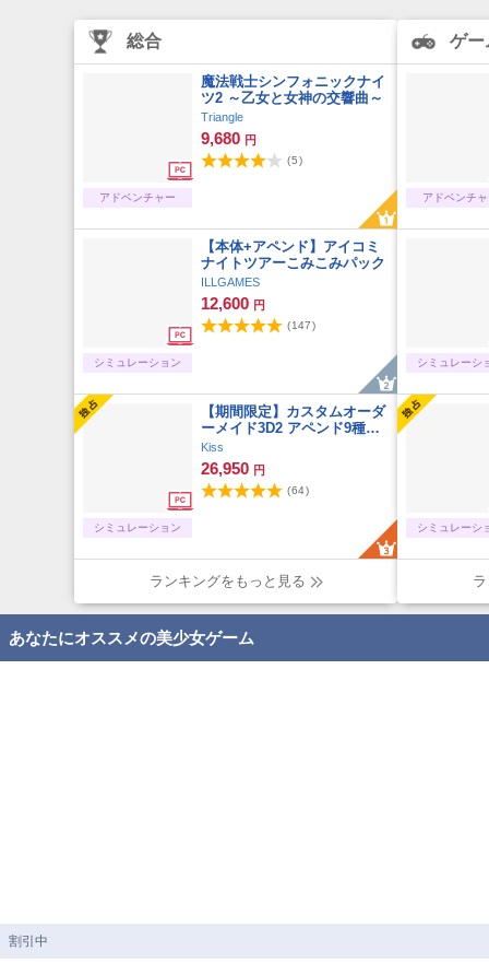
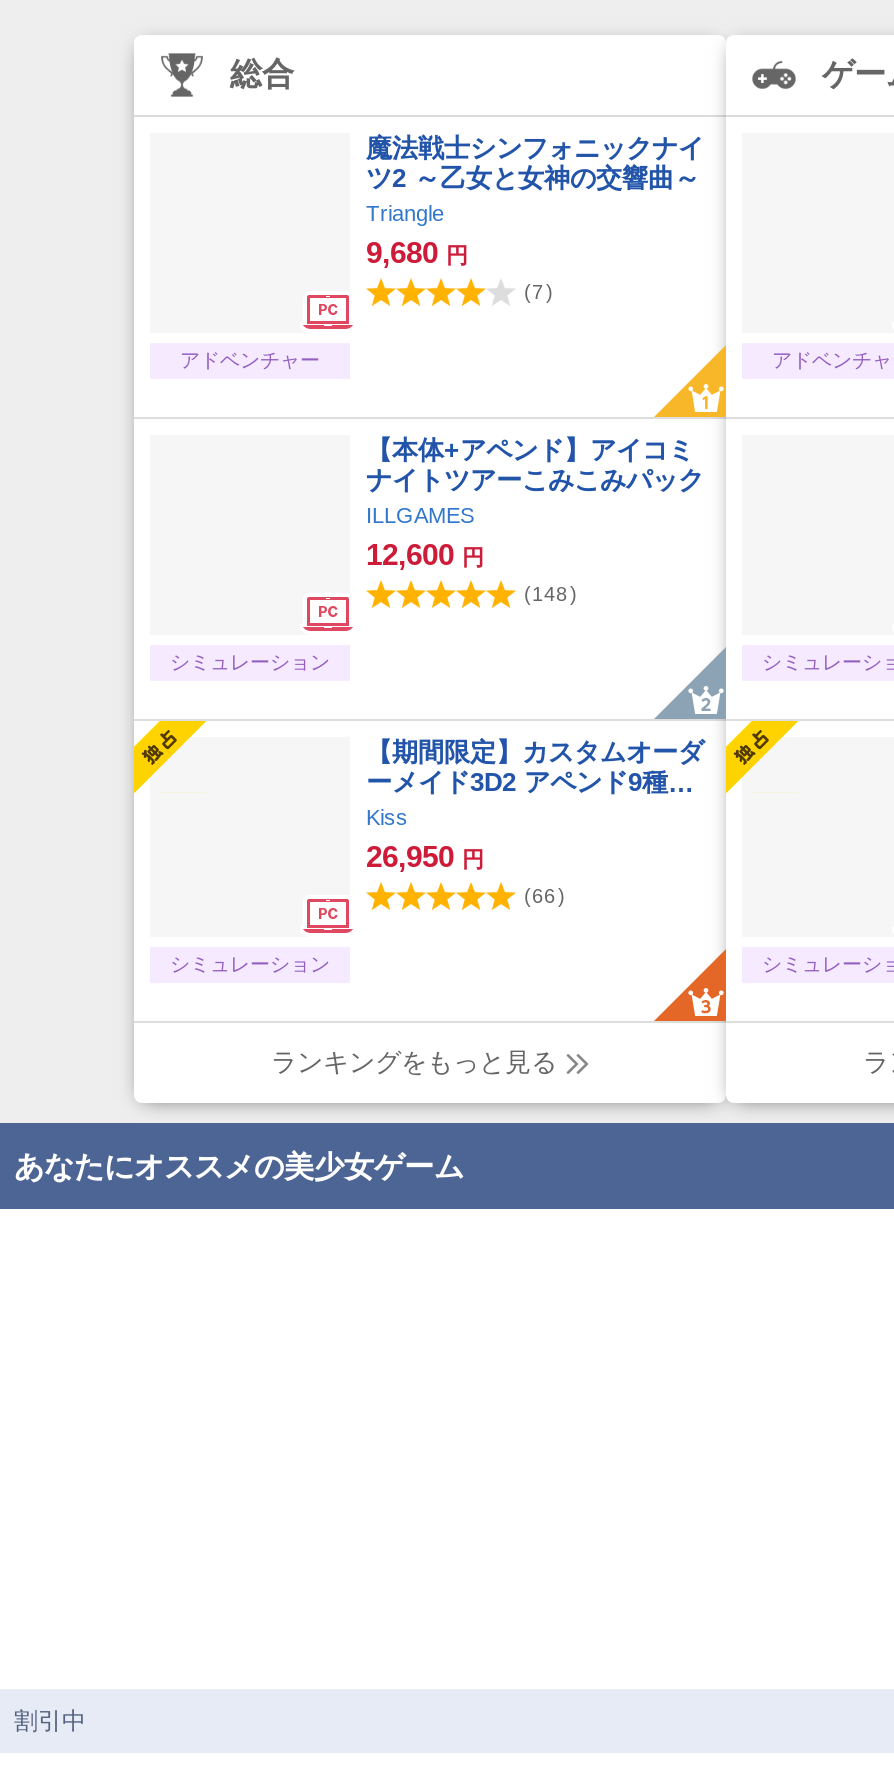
- (5)
+ (7)

- (147)
+ (148)

- (64)
+ (66)
